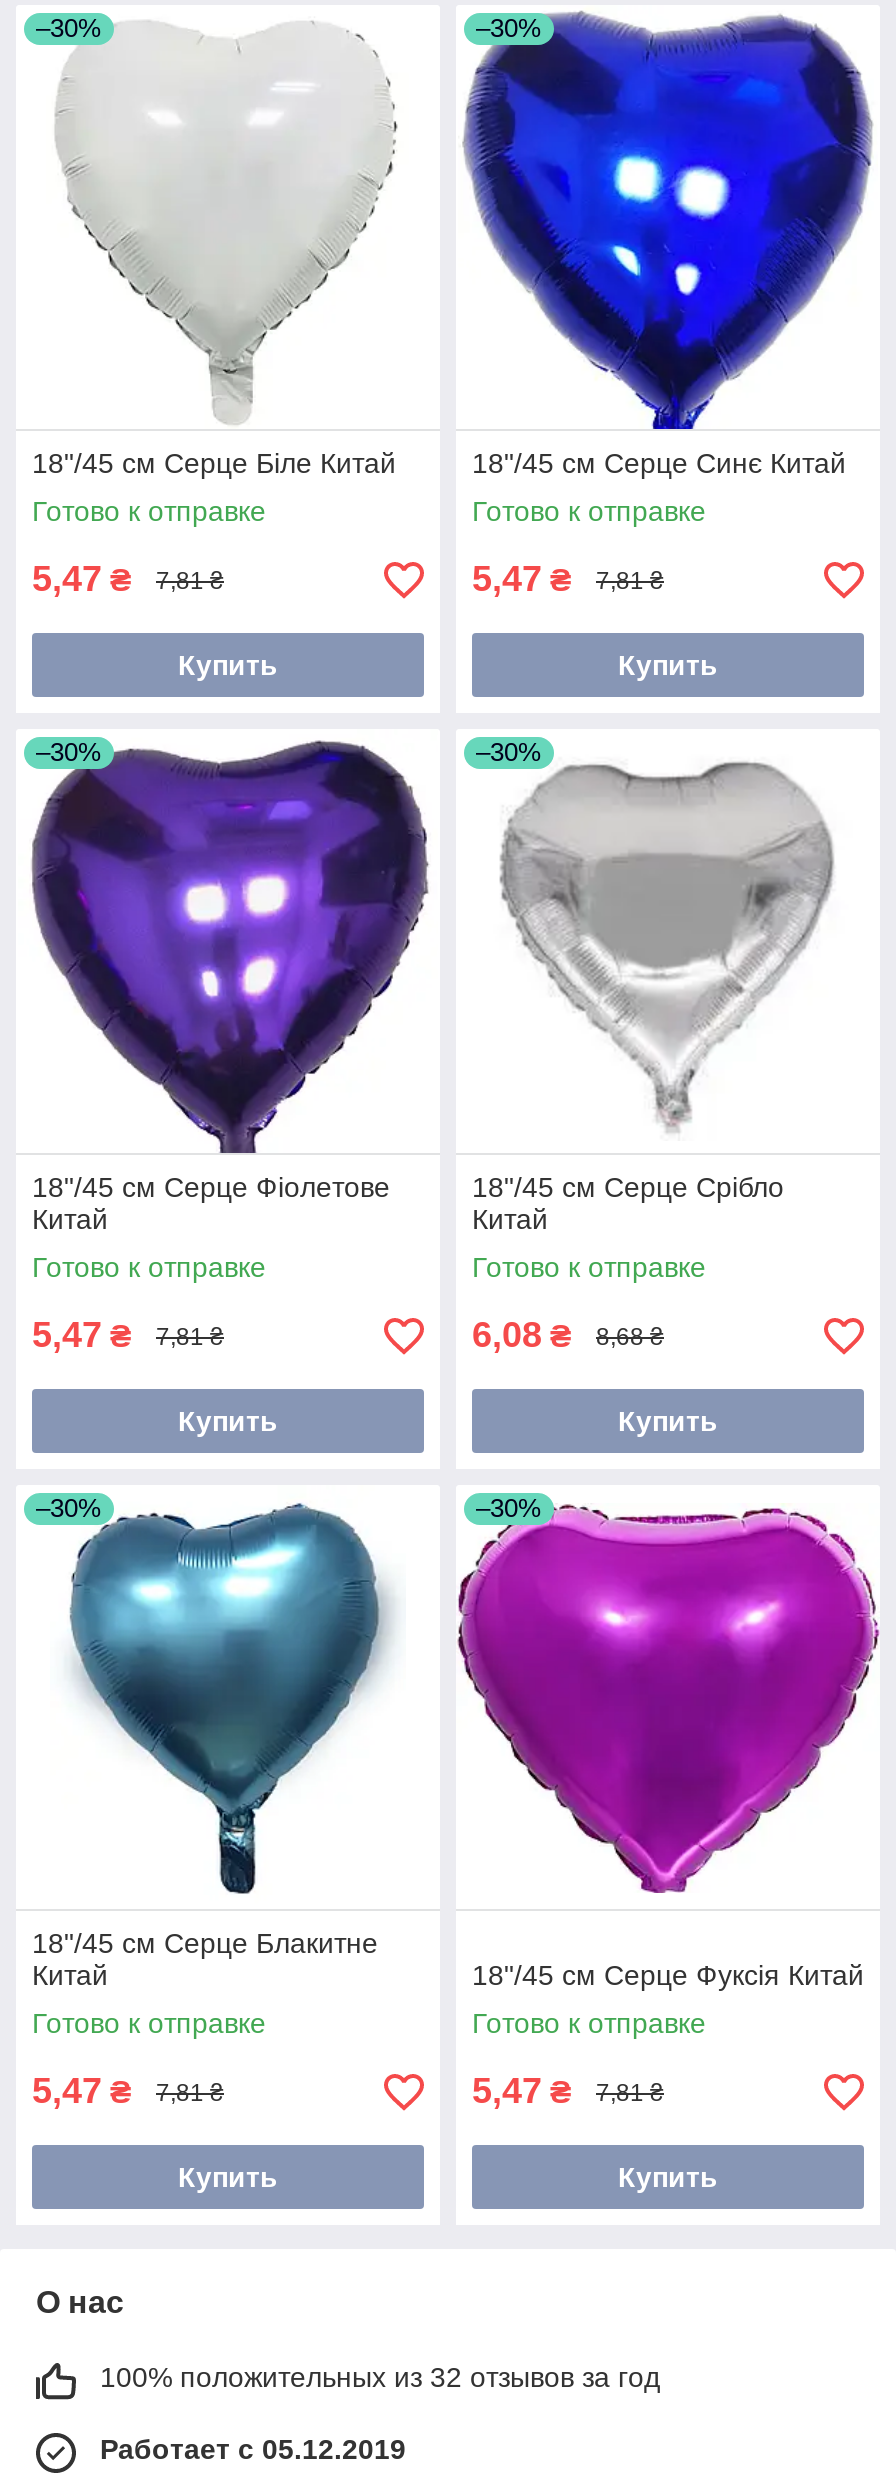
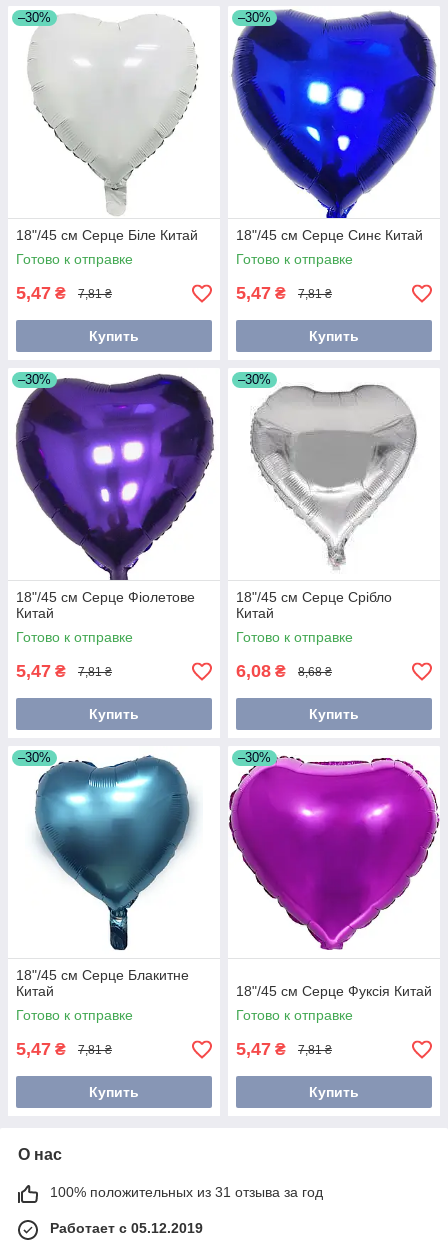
- 100% положительных из 32 отзывов за год
+ 100% положительных из 31 отзыва за год
